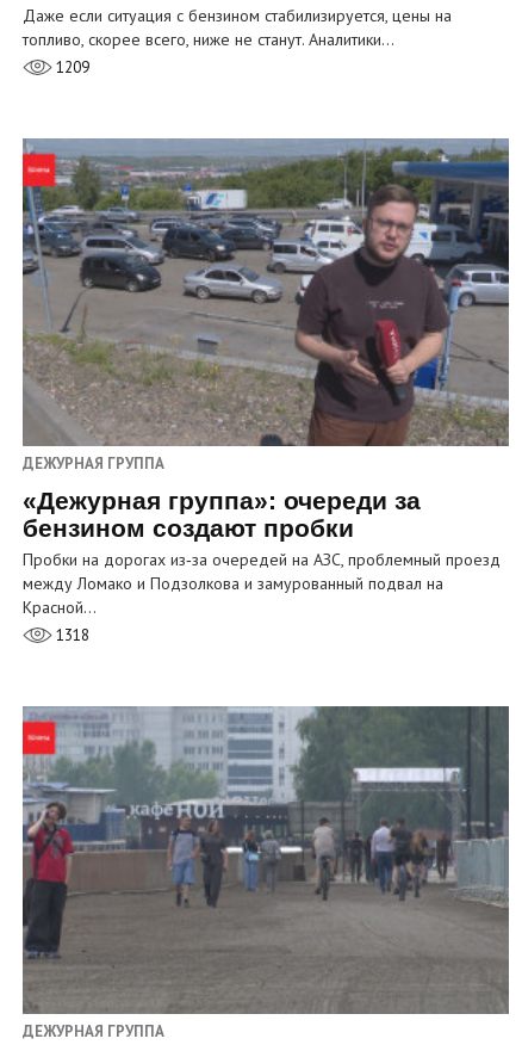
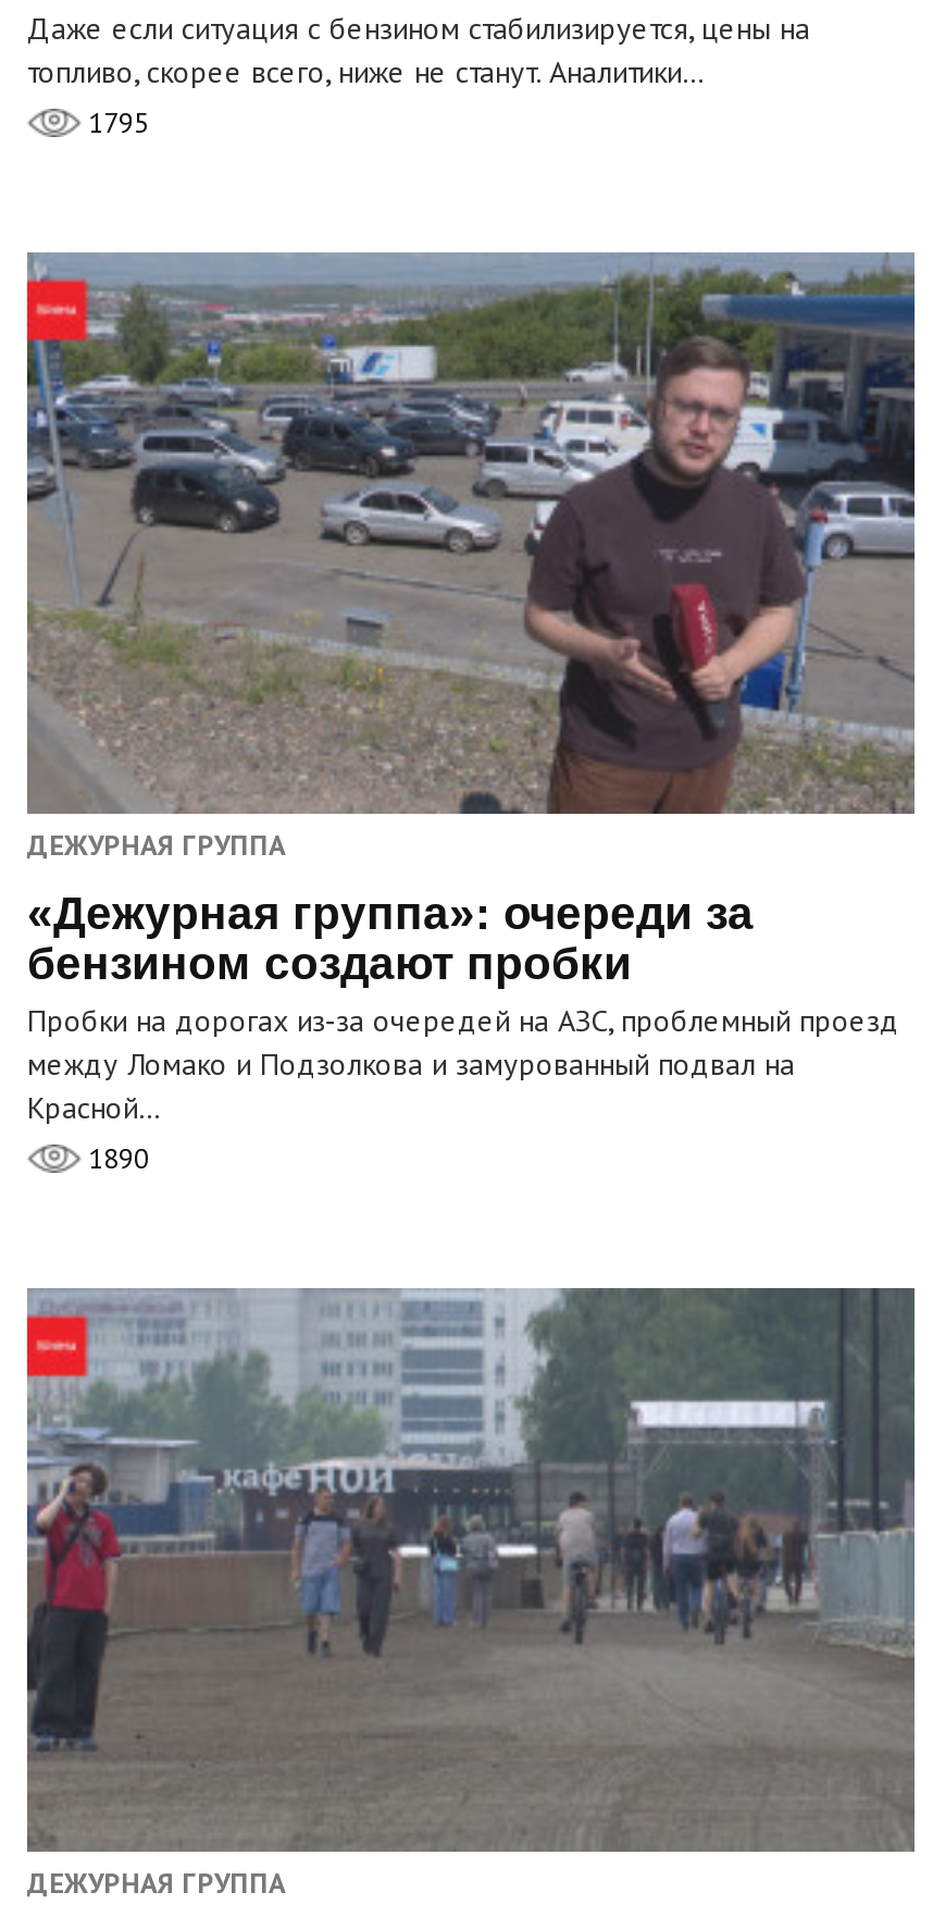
- 1209
+ 1795

- 1318
+ 1890
